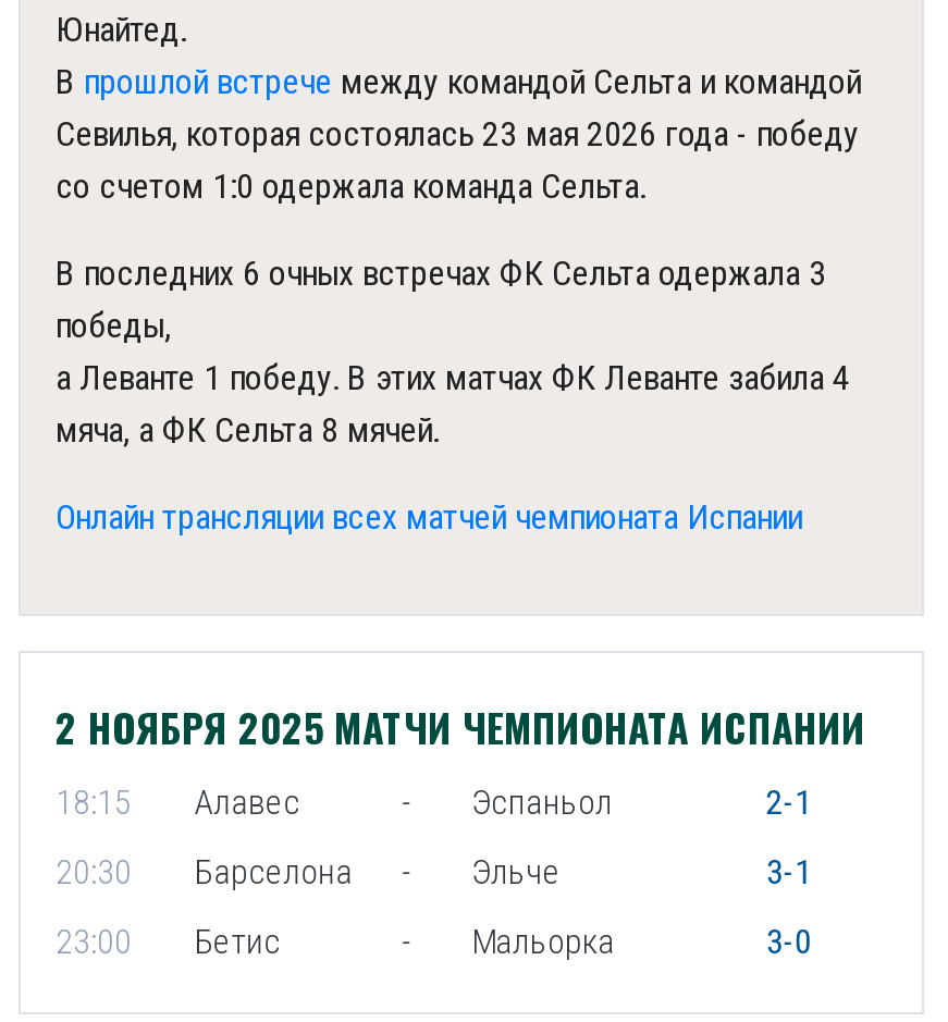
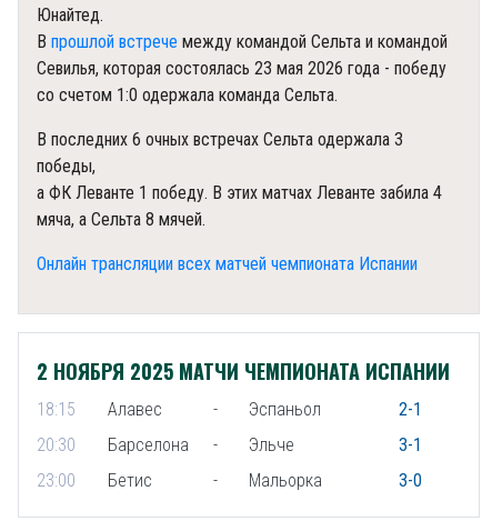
- В последних 6 очных встречах ФК Сельта одержала 3
+ В последних 6 очных встречах Сельта одержала 3

- а Леванте 1 победу. В этих матчах ФК Леванте забила 4
- мяча, а ФК Сельта 8 мячей.
+ а ФК Леванте 1 победу. В этих матчах Леванте забила 4
+ мяча, а Сельта 8 мячей.
